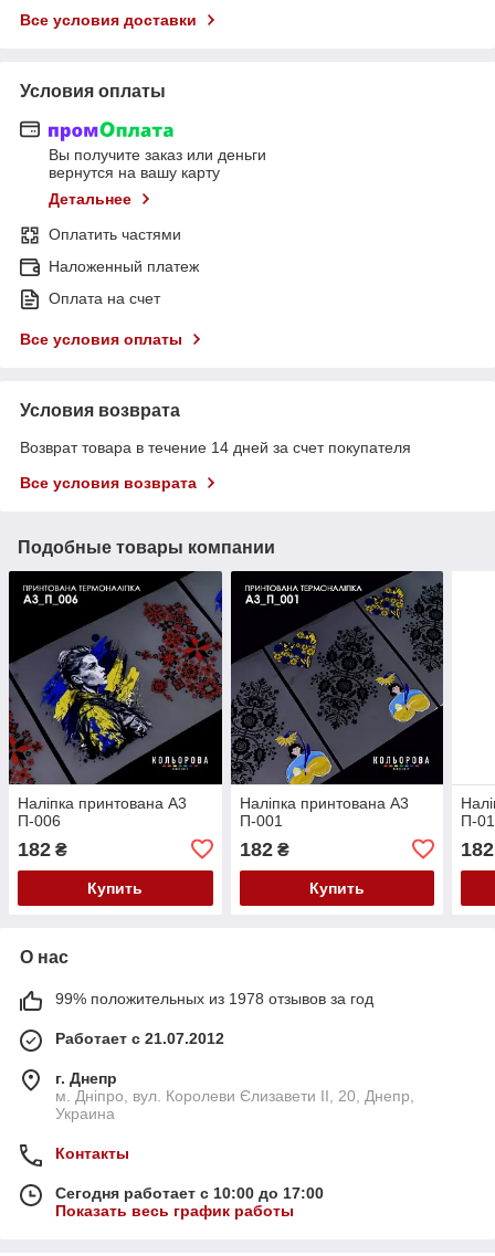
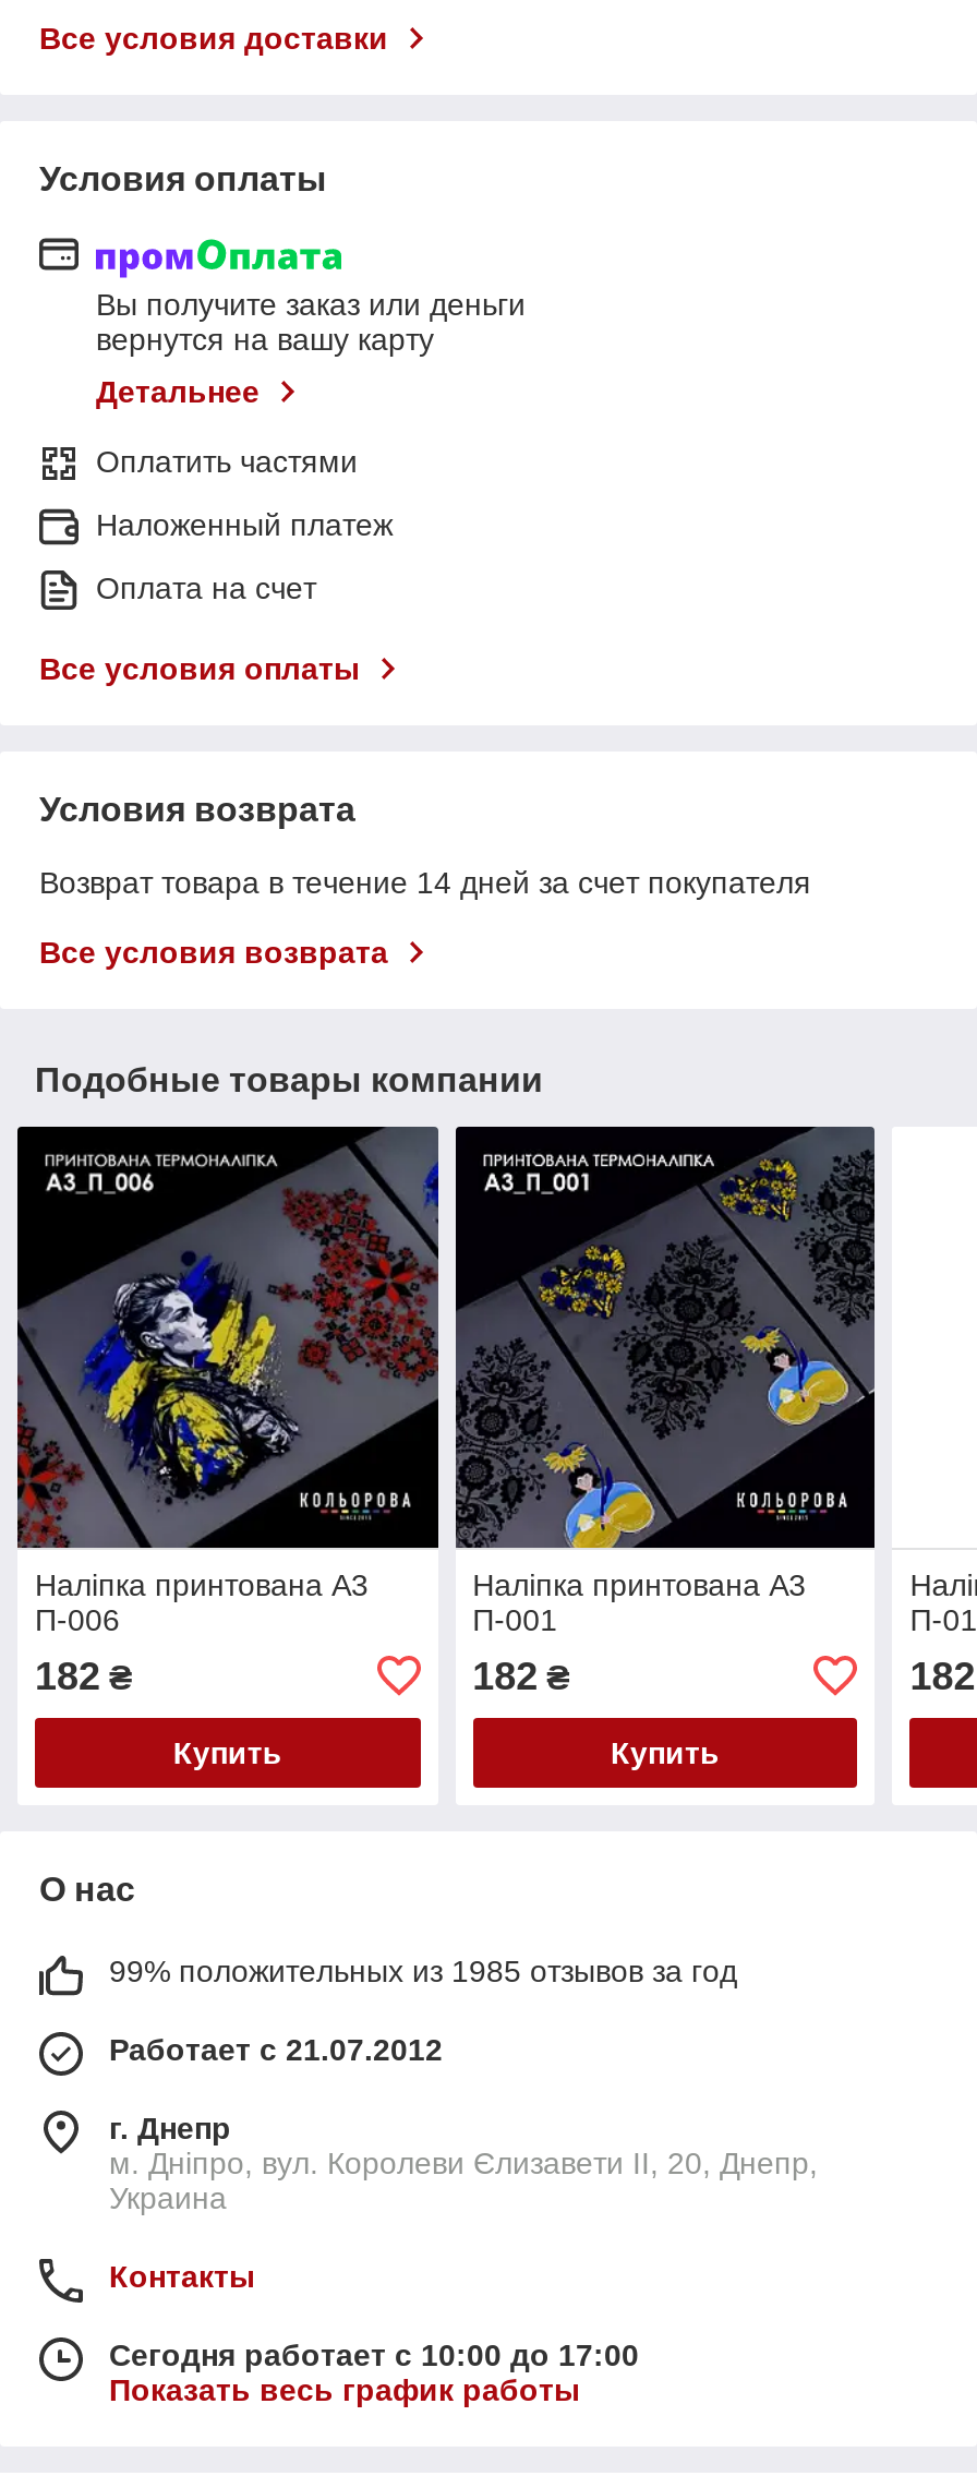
- 99% положительных из 1978 отзывов за год
+ 99% положительных из 1985 отзывов за год
